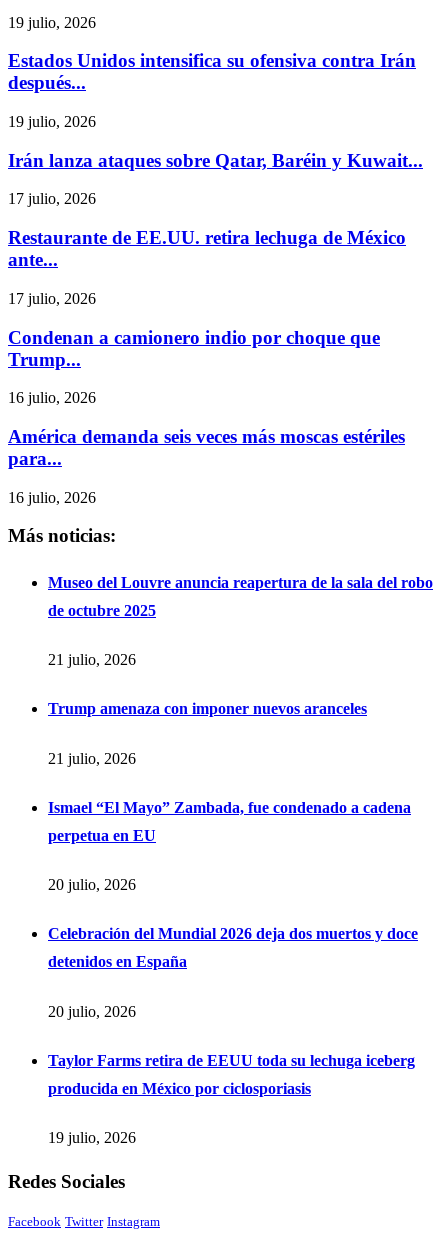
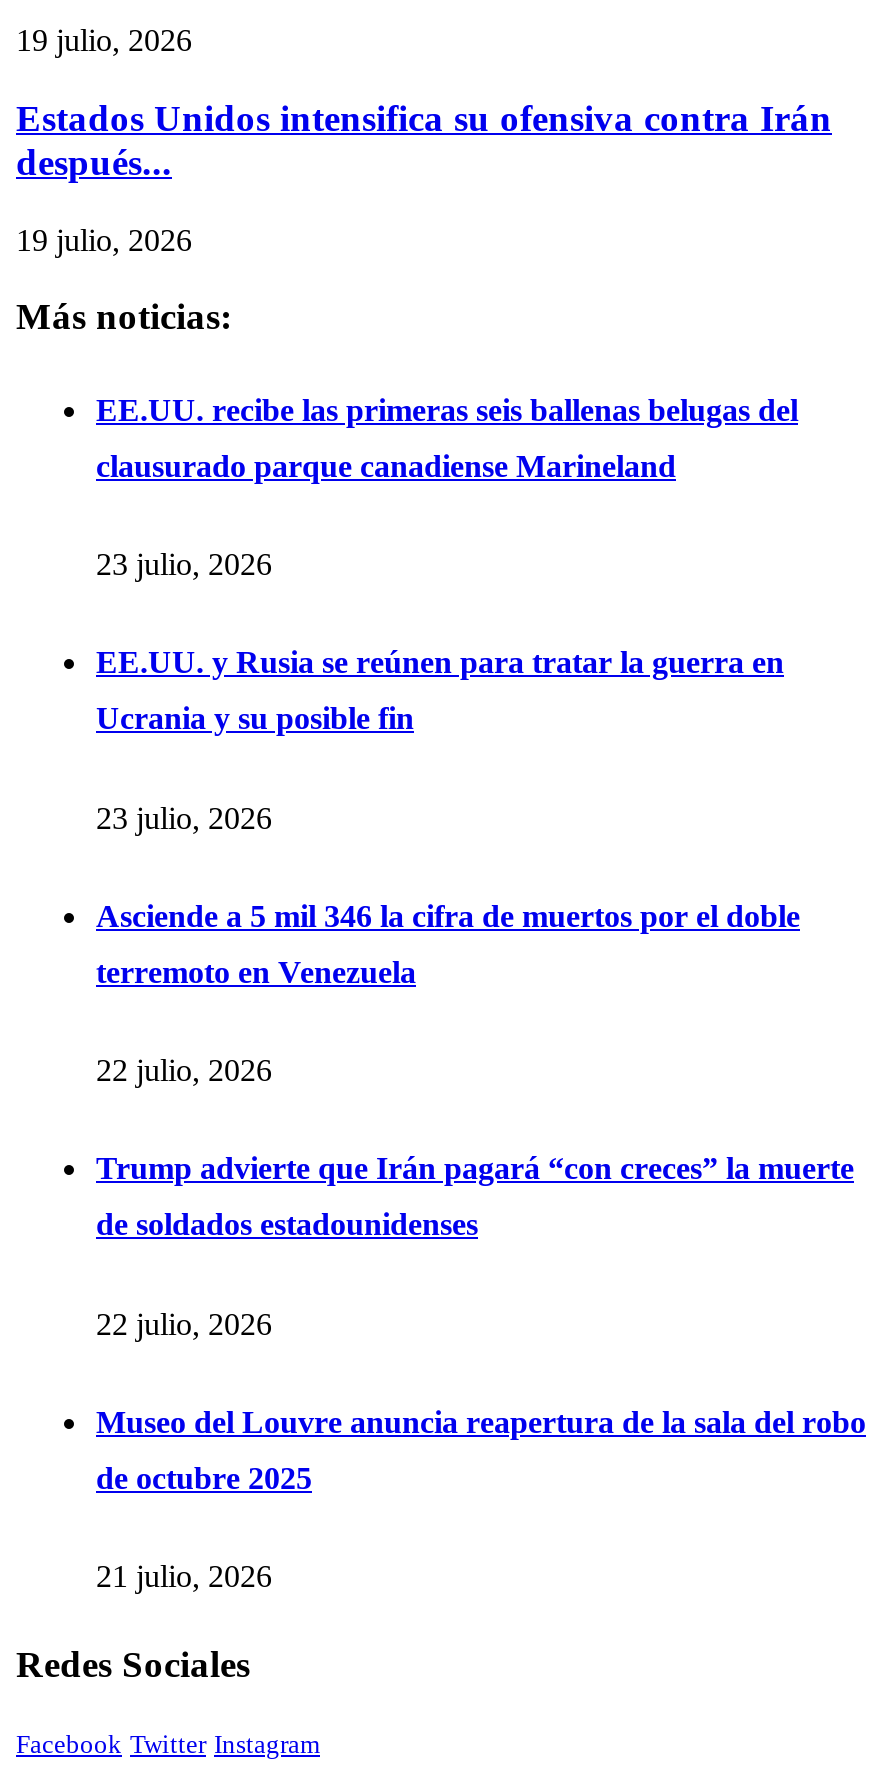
- Irán lanza ataques sobre Qatar, Baréin y Kuwait...
- 17 julio, 2026
- Restaurante de EE.UU. retira lechuga de México
- ante...
- 17 julio, 2026
- Condenan a camionero indio por choque que
- Trump...
- 16 julio, 2026
- América demanda seis veces más moscas estériles
- para...
- 16 julio, 2026

moved up: Más noticias:

+ EE.UU. recibe las primeras seis ballenas belugas del
+ clausurado parque canadiense Marineland
+ 23 julio, 2026
+ EE.UU. y Rusia se reúnen para tratar la guerra en
+ Ucrania y su posible fin
+ 23 julio, 2026
+ Asciende a 5 mil 346 la cifra de muertos por el doble
+ terremoto en Venezuela
+ 22 julio, 2026
+ Trump advierte que Irán pagará “con creces” la muerte
+ de soldados estadounidenses
+ 22 julio, 2026

moved down: Museo del Louvre anuncia reapertura de la sala del robo | de octubre 2025 | 21 julio, 2026

- Trump amenaza con imponer nuevos aranceles
- 21 julio, 2026
- Ismael “El Mayo” Zambada, fue condenado a cadena
- perpetua en EU
- 20 julio, 2026
- Celebración del Mundial 2026 deja dos muertos y doce
- detenidos en España
- 20 julio, 2026
- Taylor Farms retira de EEUU toda su lechuga iceberg
- producida en México por ciclosporiasis
- 19 julio, 2026
